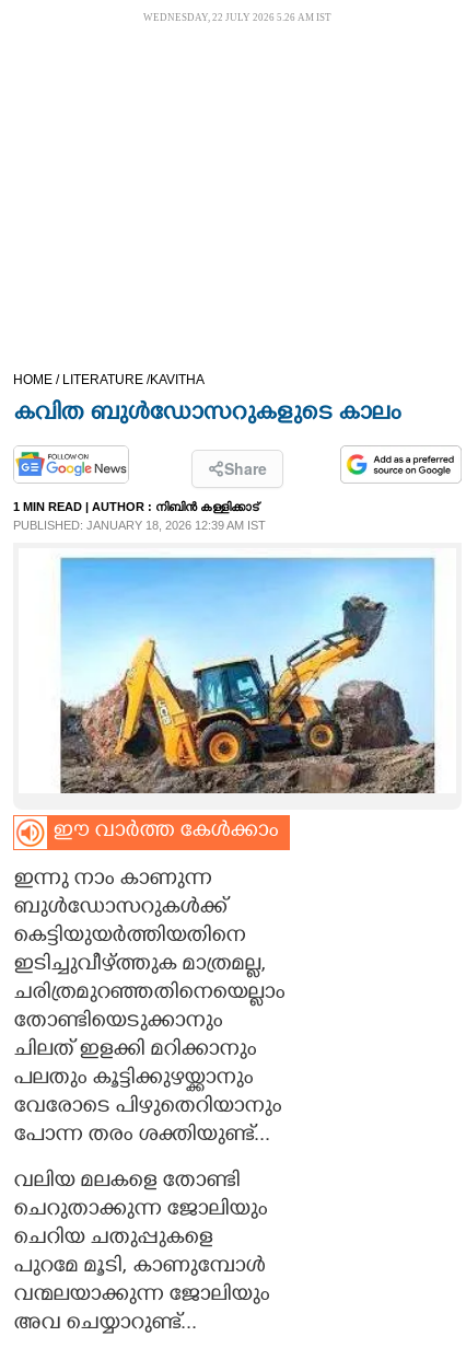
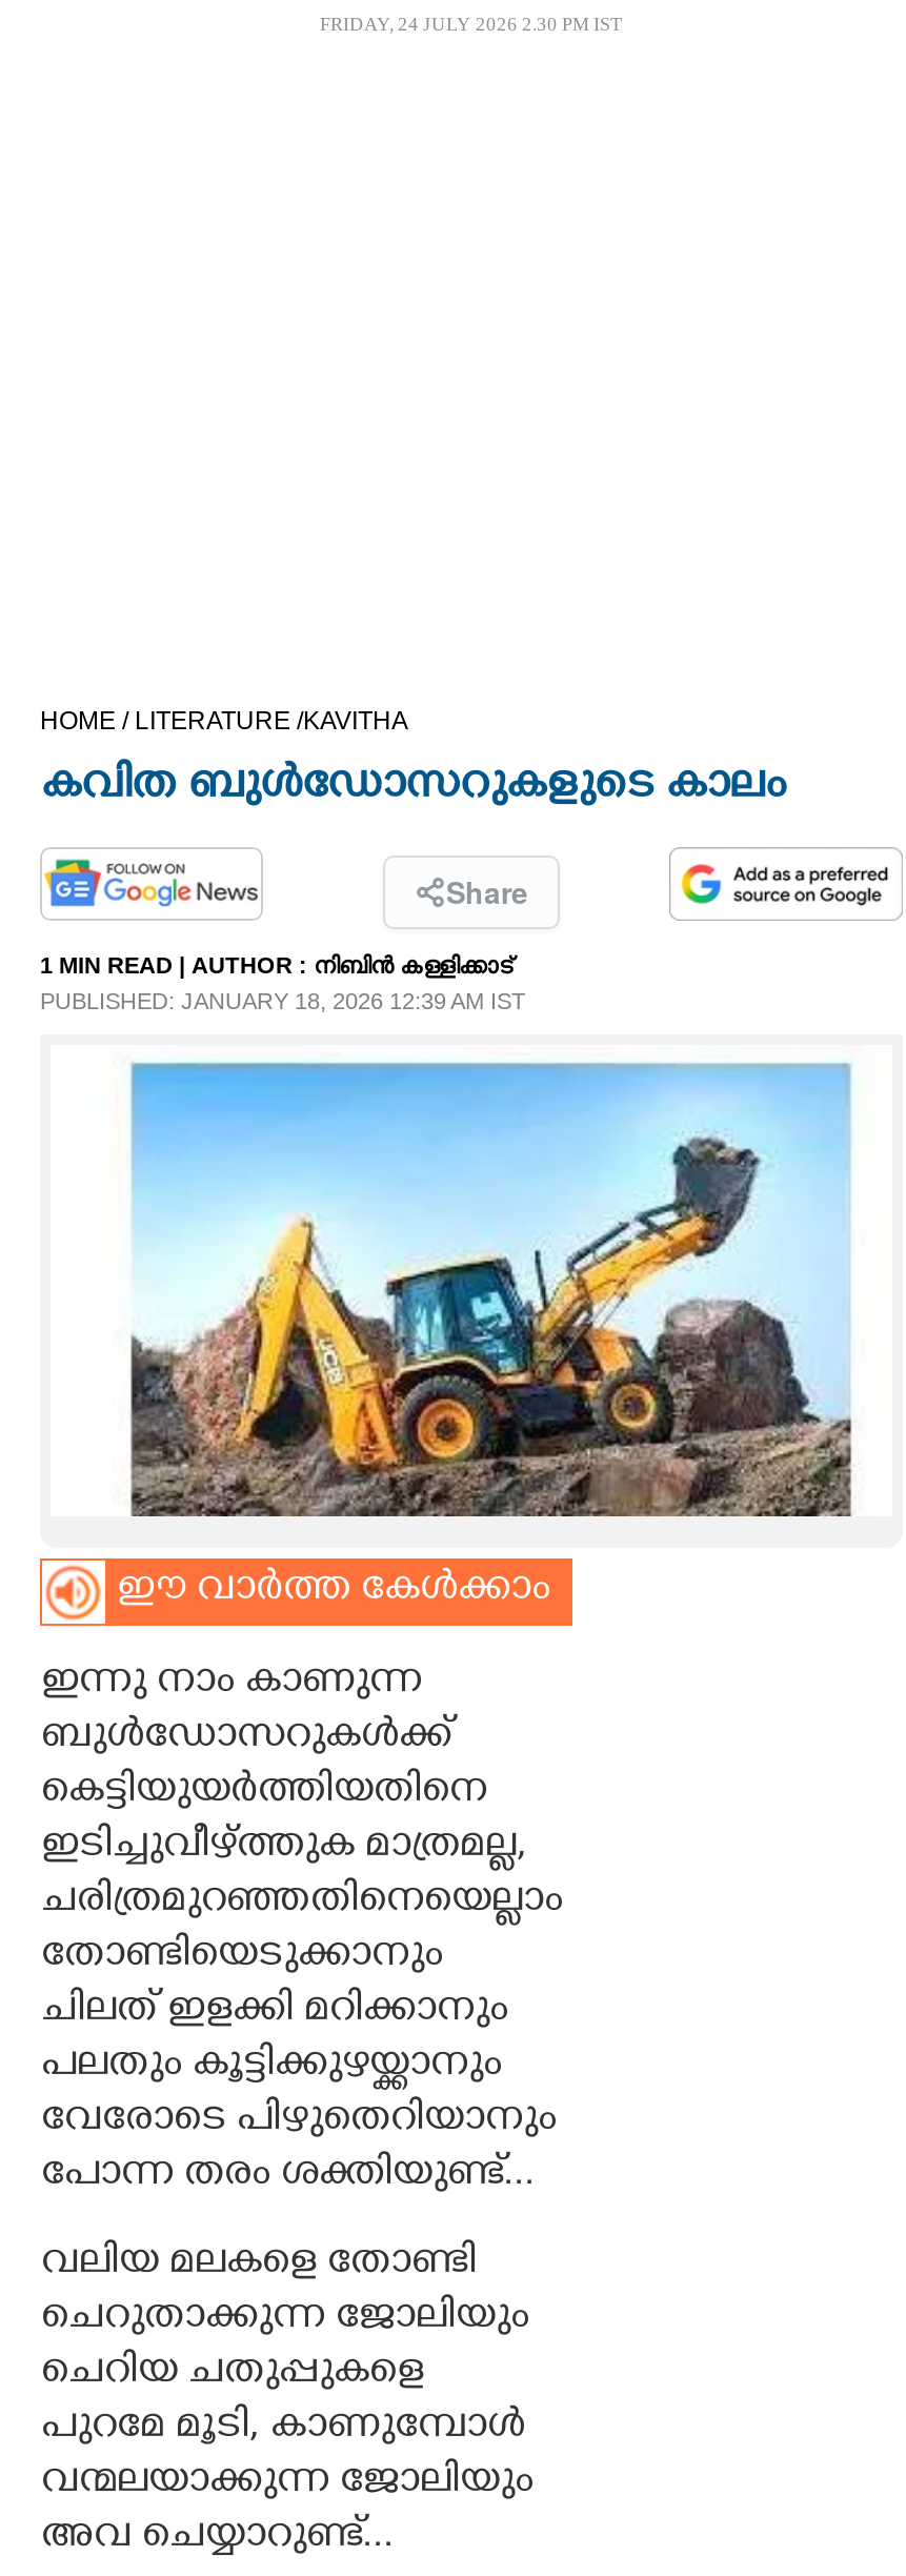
- WEDNESDAY, 22 JULY 2026 5.26 AM IST
+ FRIDAY, 24 JULY 2026 2.30 PM IST
